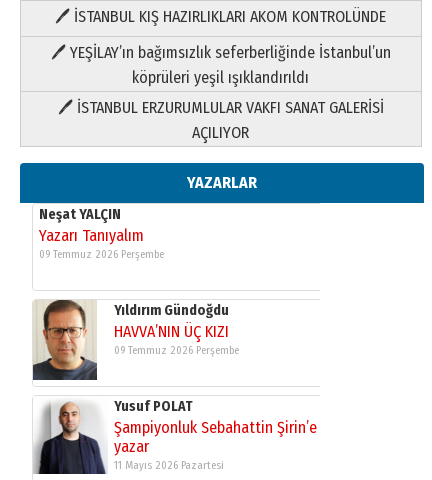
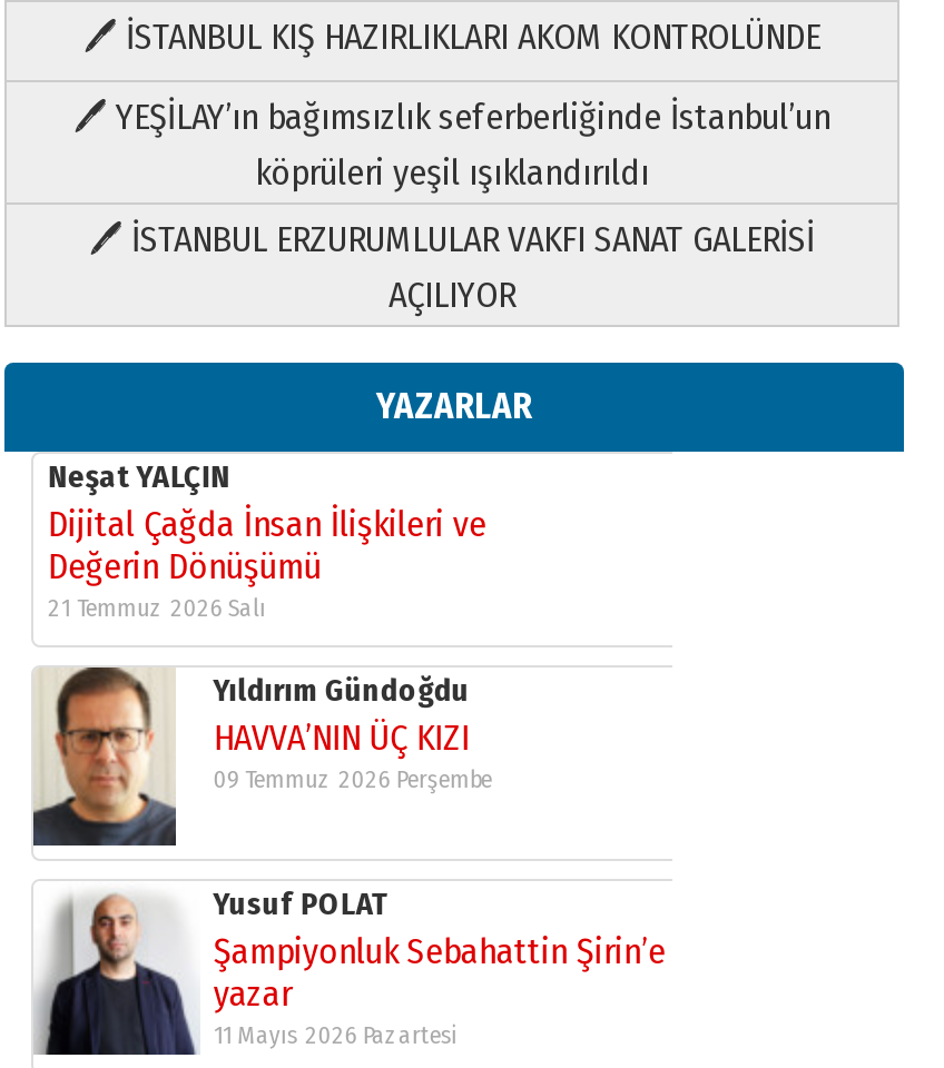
- Yazarı Tanıyalım
- 09 Temmuz 2026 Perşembe
+ Dijital Çağda İnsan İlişkileri ve
+ Değerin Dönüşümü
+ 21 Temmuz 2026 Salı
